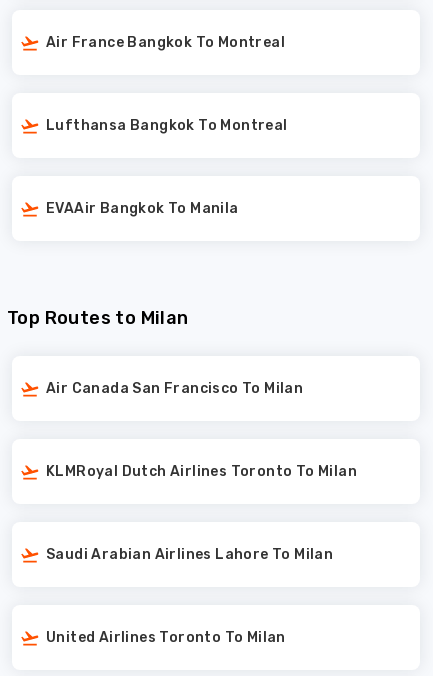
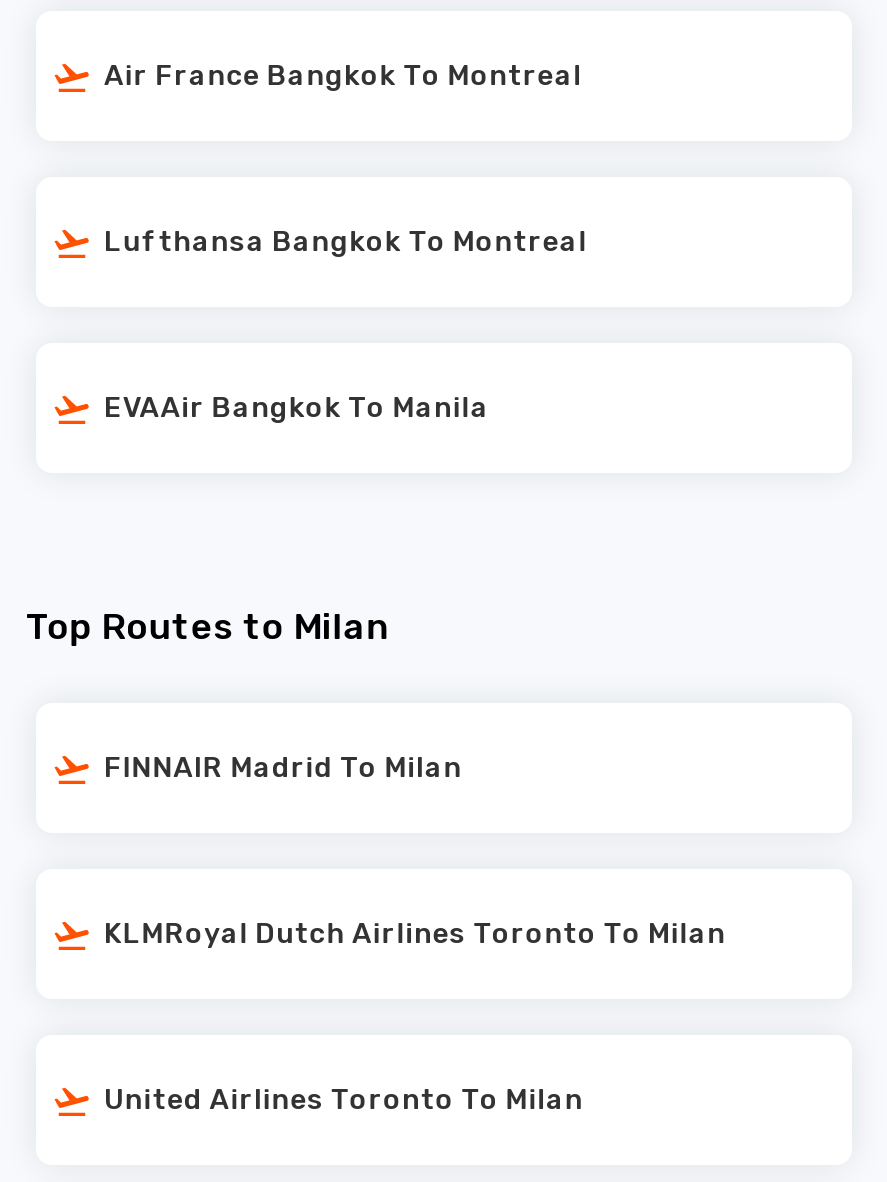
- Air Canada San Francisco To Milan
+ FINNAIR Madrid To Milan

- Saudi Arabian Airlines Lahore To Milan
